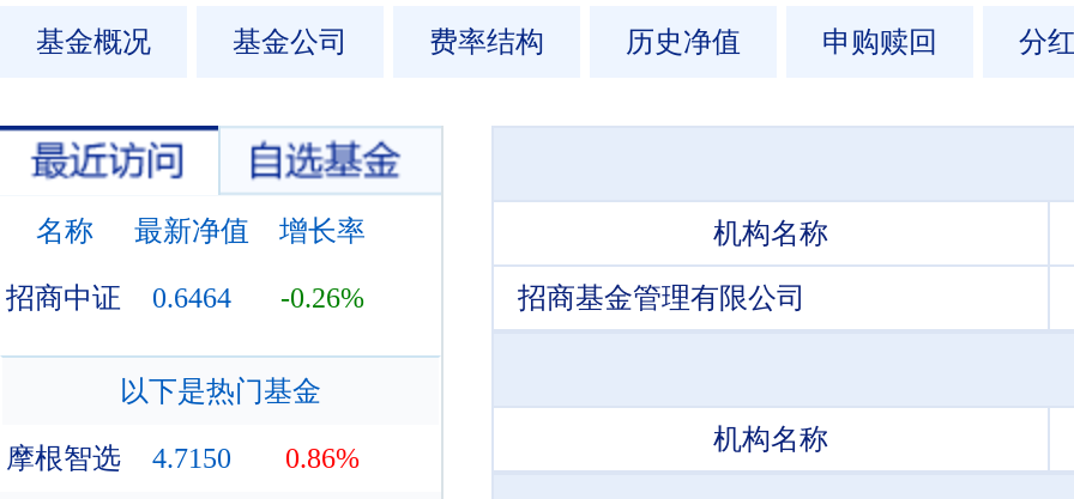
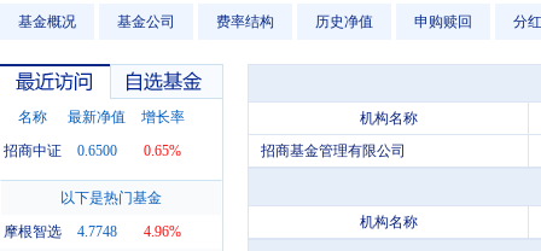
- 0.6464
+ 0.6500

- -0.26%
+ 0.65%

- 4.7150
+ 4.7748

- 0.86%
+ 4.96%
